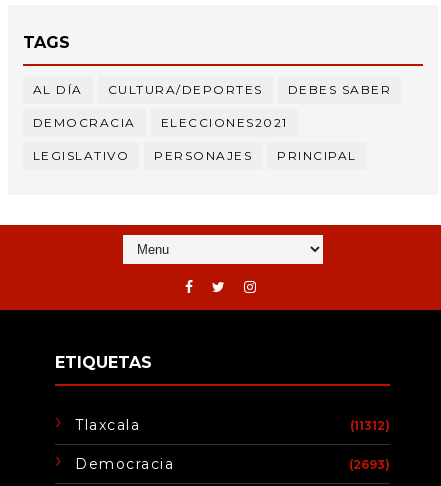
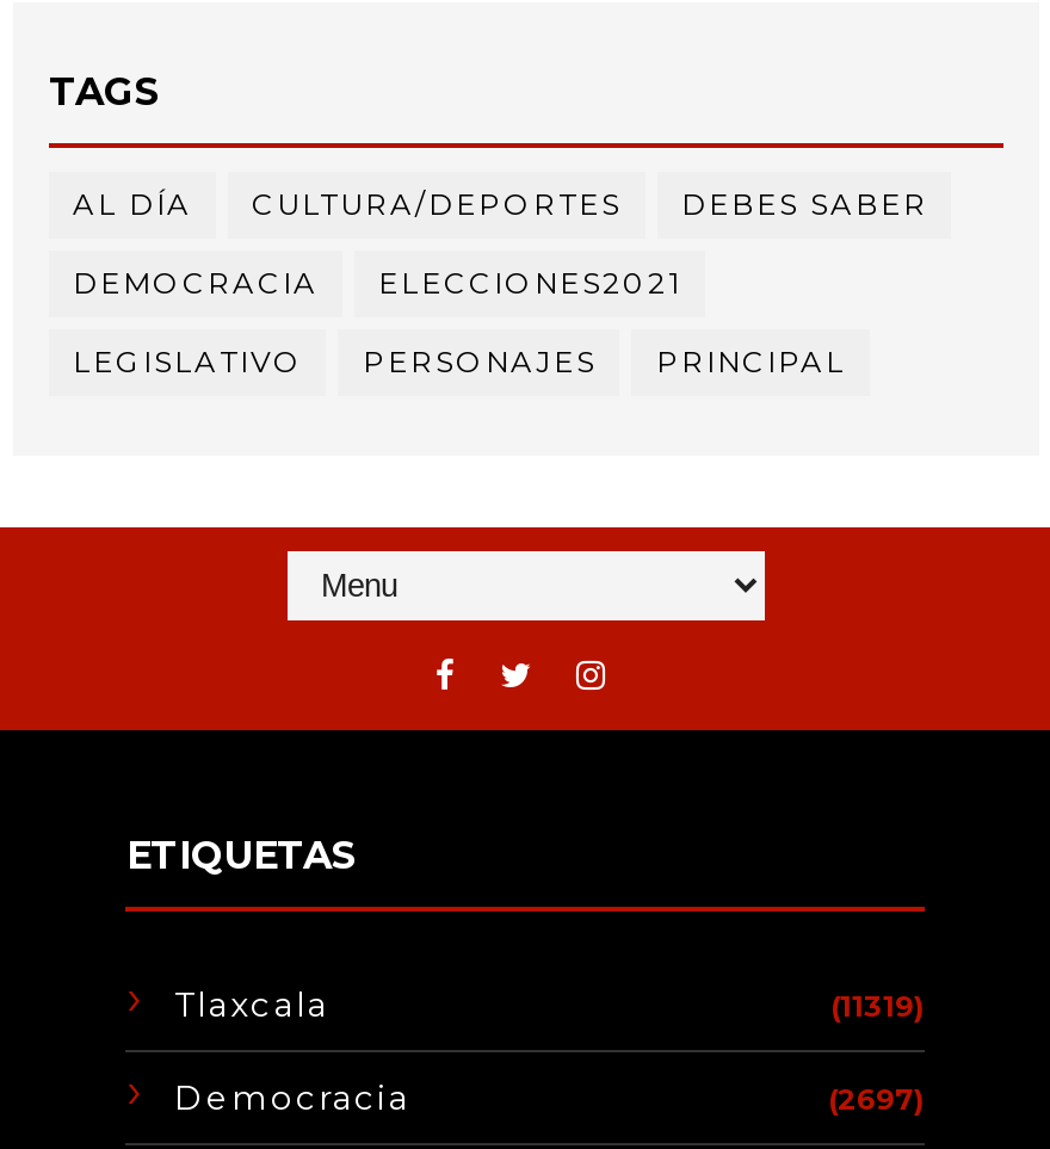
- (11312)
+ (11319)

- (2693)
+ (2697)
